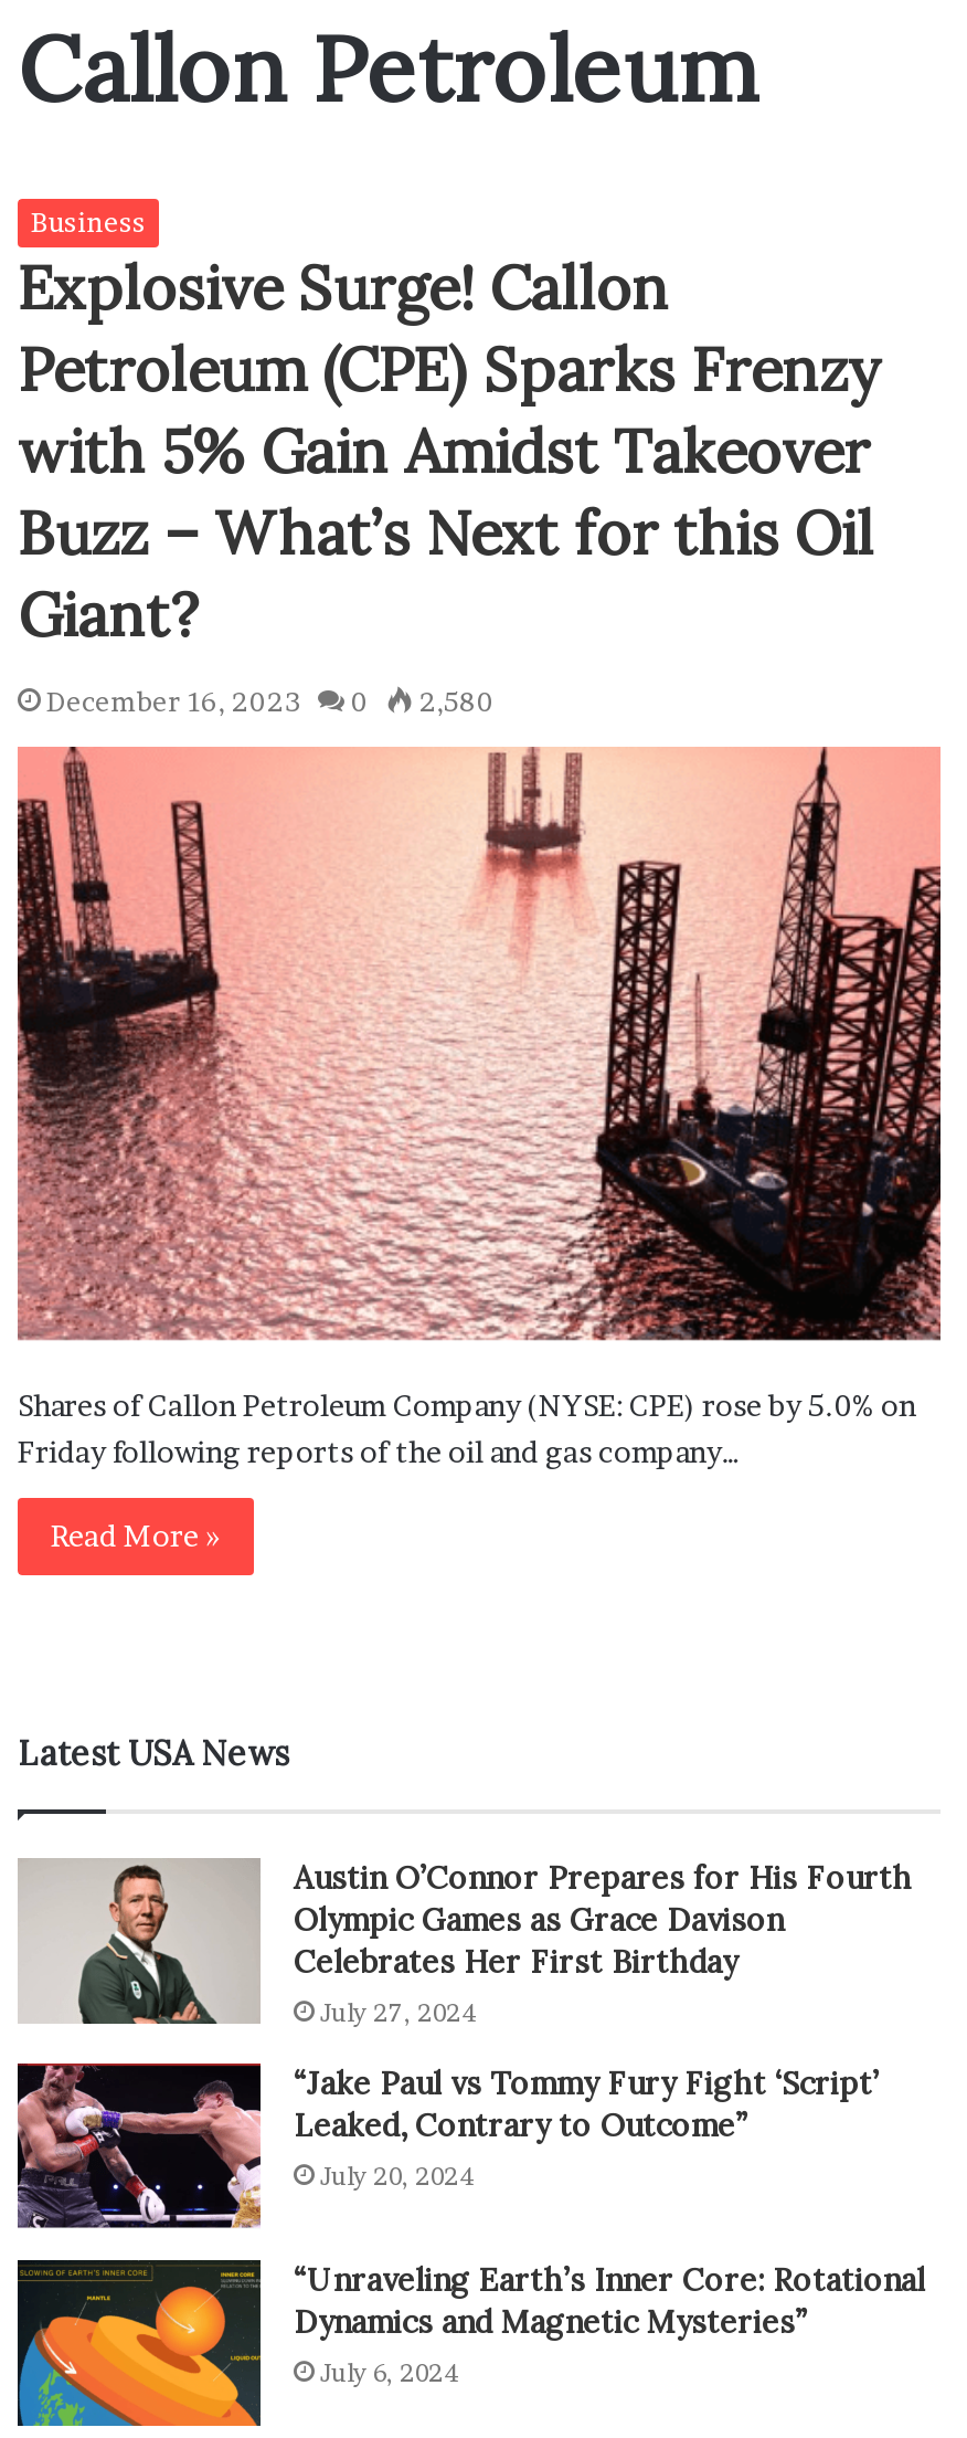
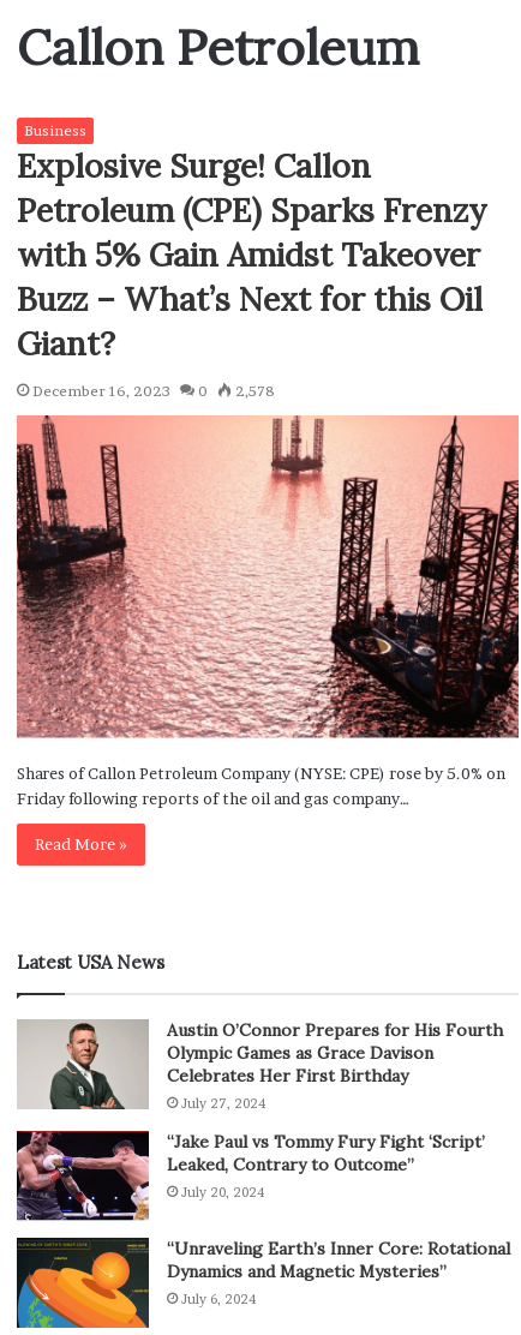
- December 16, 2023 0 2,580
+ December 16, 2023 0 2,578
